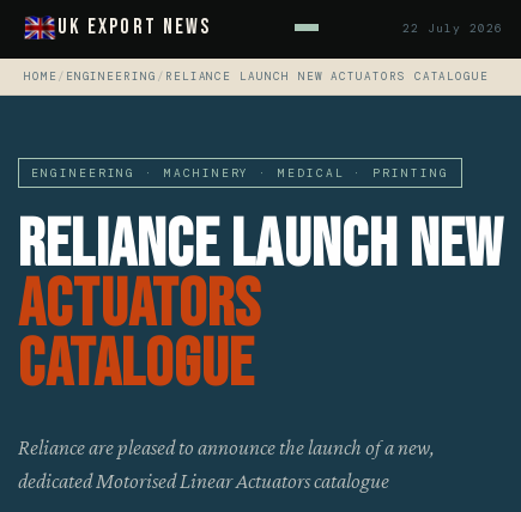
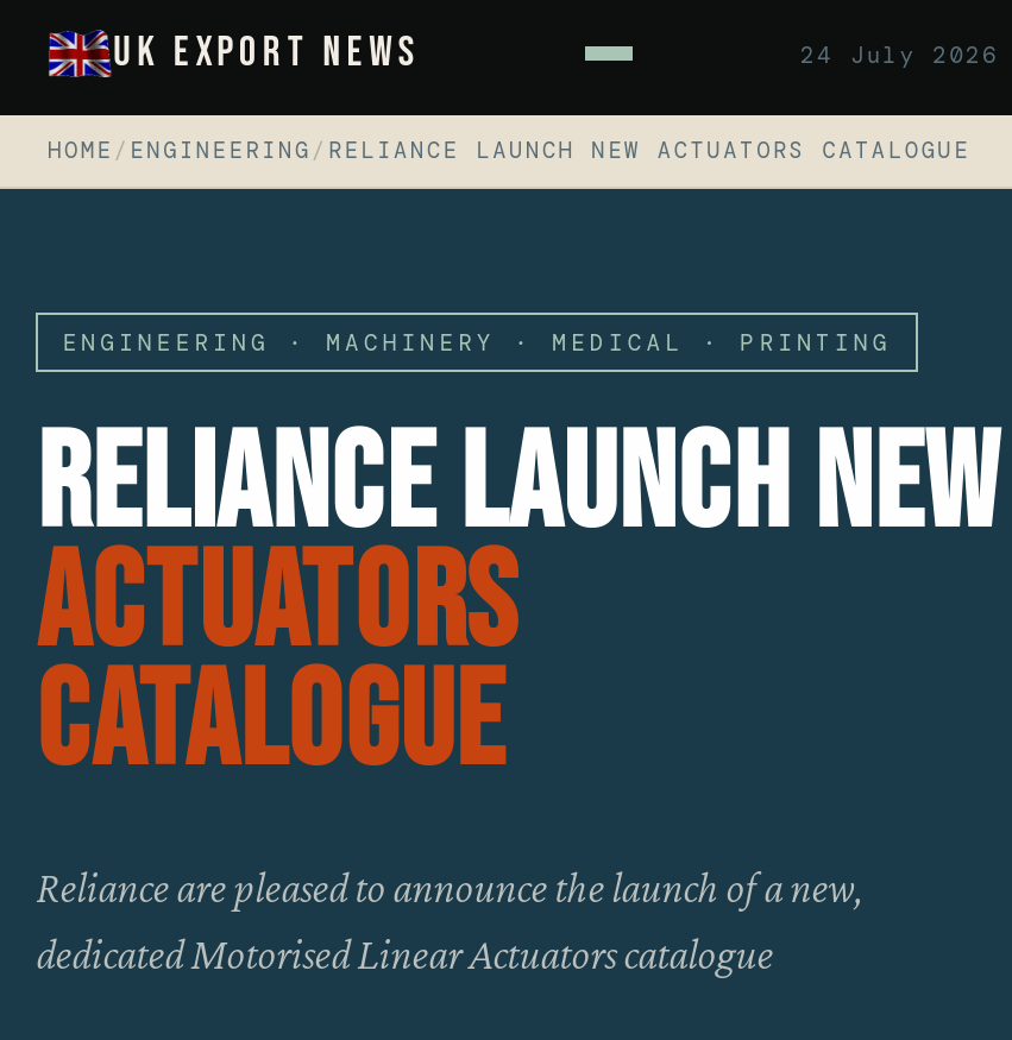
- 22 July 2026
+ 24 July 2026
